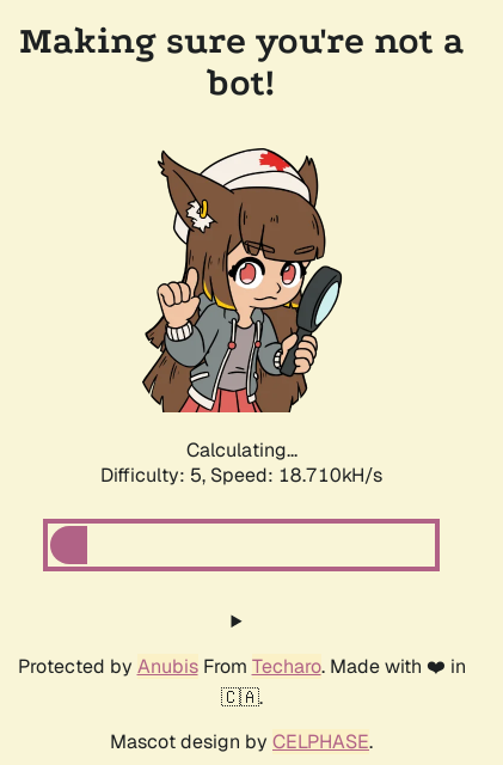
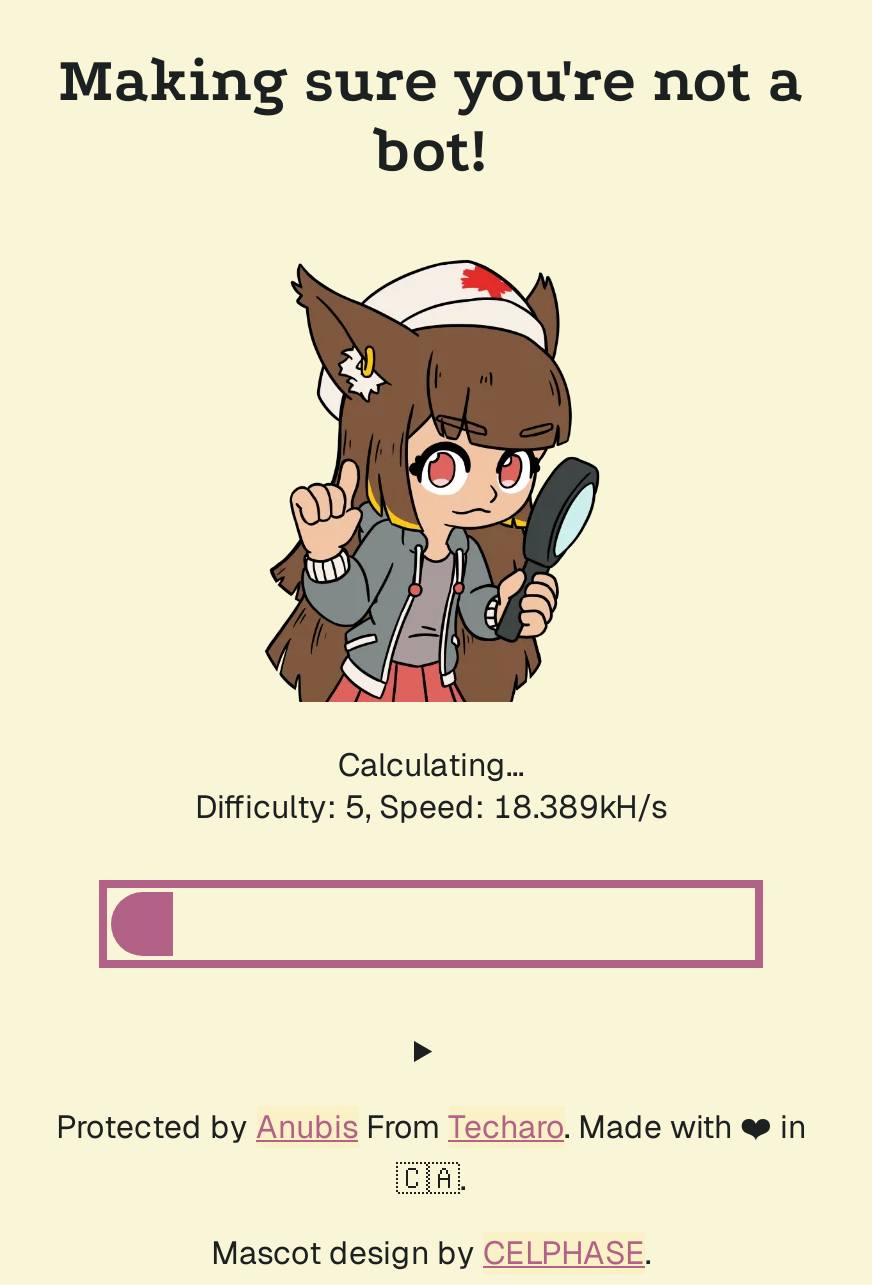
- Difficulty: 5, Speed: 18.710kH/s
+ Difficulty: 5, Speed: 18.389kH/s
